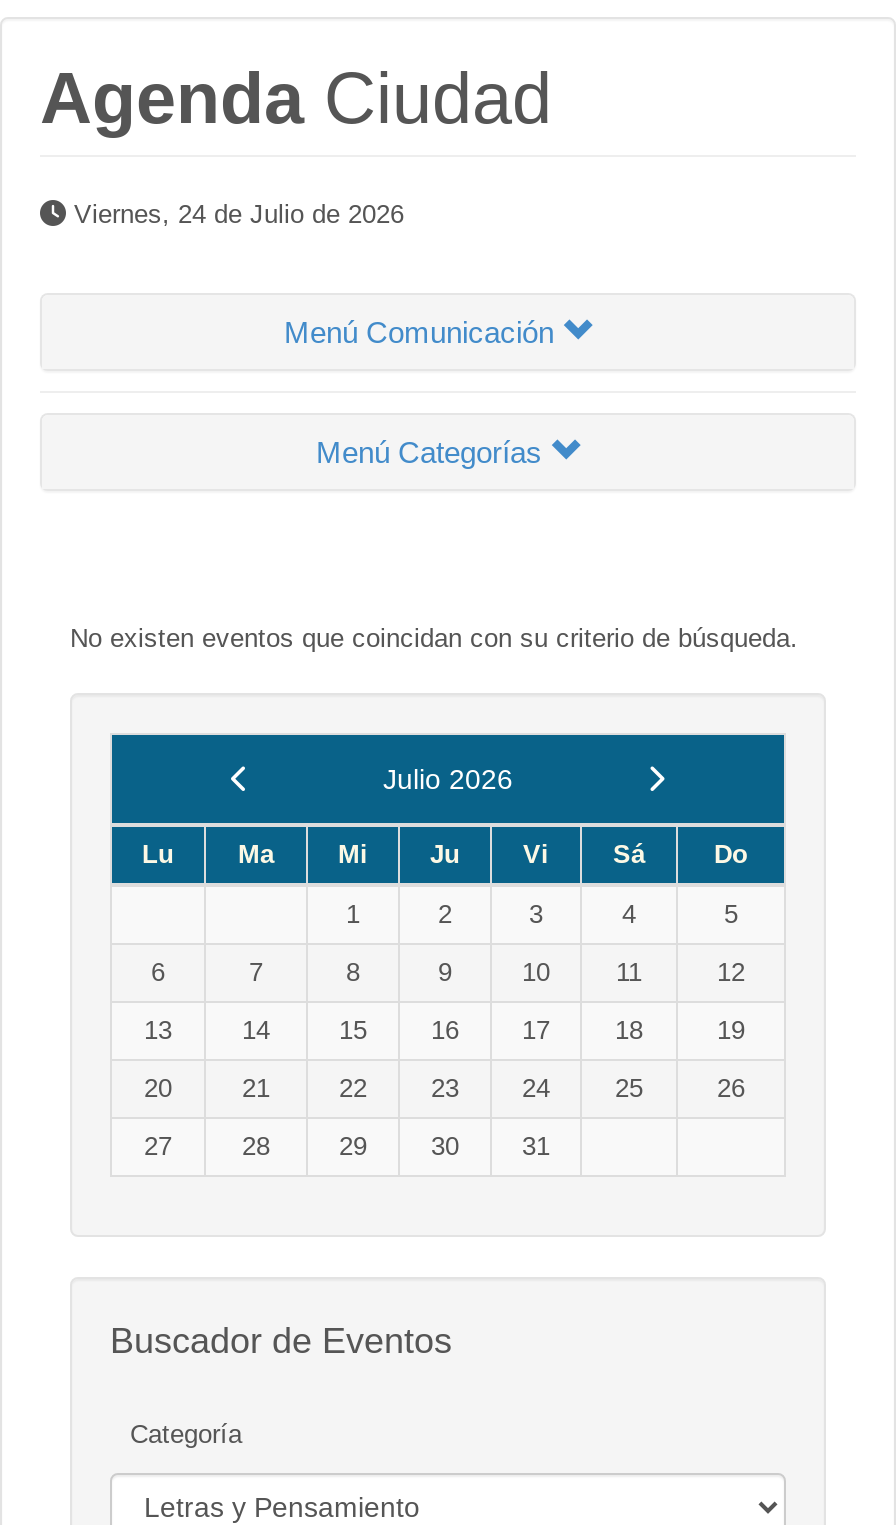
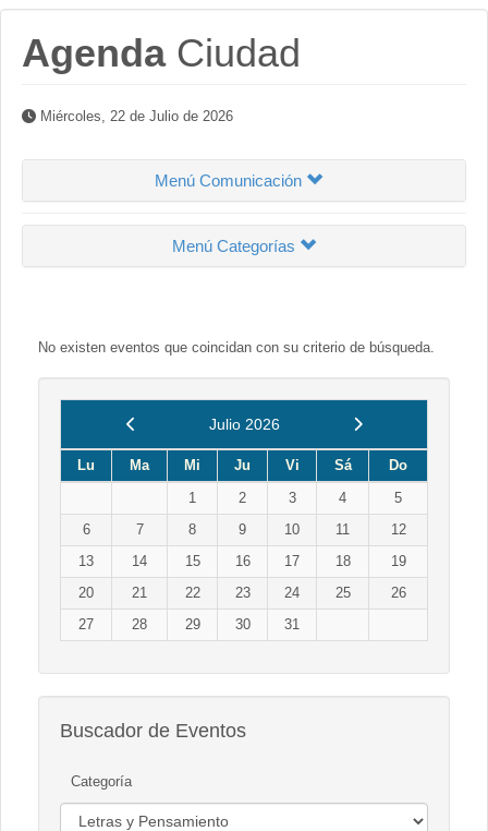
- Viernes, 24 de Julio de 2026
+ Miércoles, 22 de Julio de 2026
